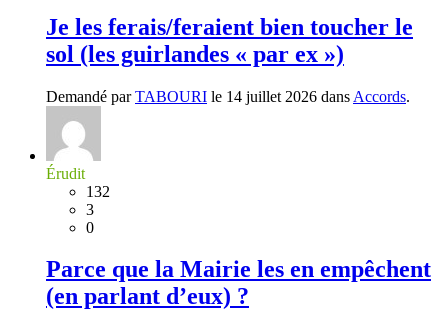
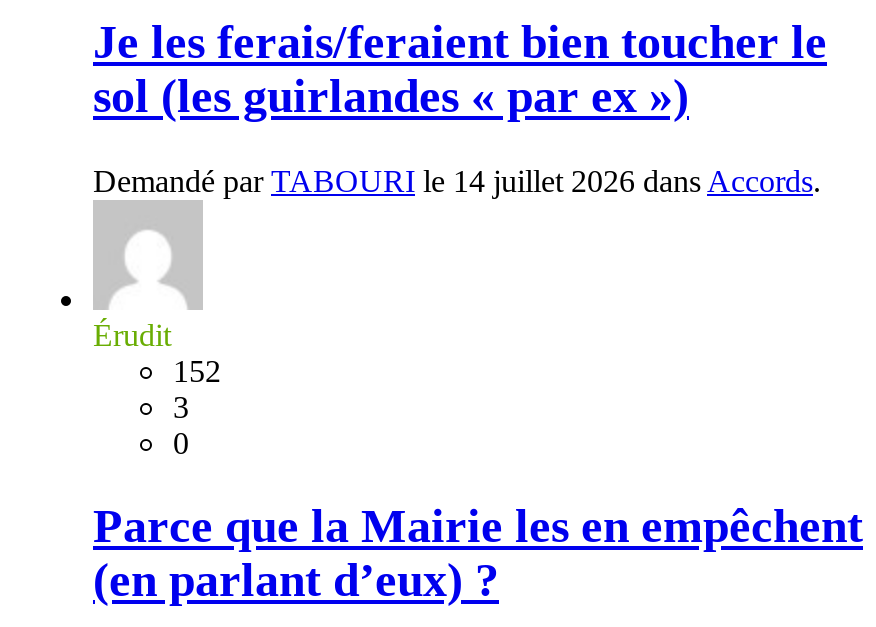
- 132
+ 152
